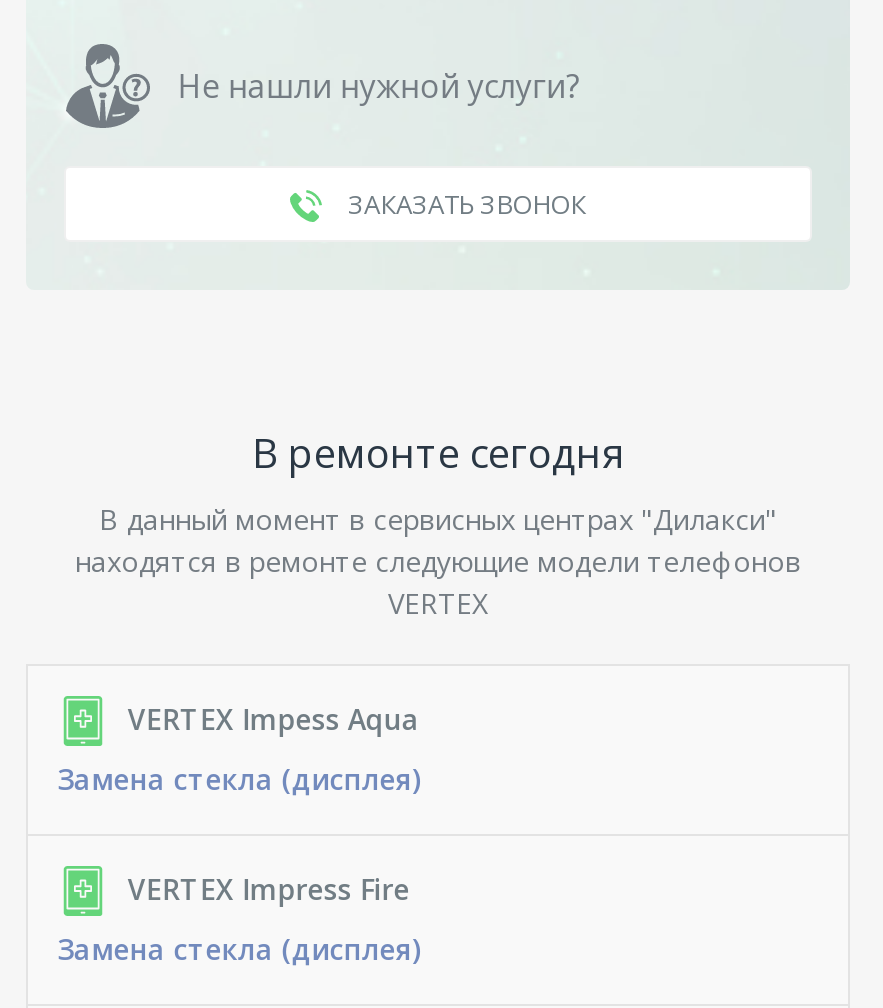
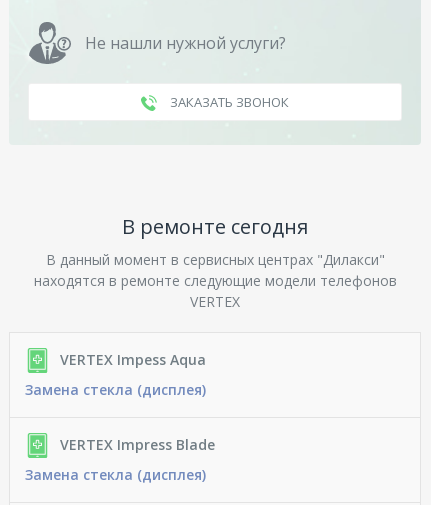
- VERTEX Impress Fire
+ VERTEX Impress Blade
